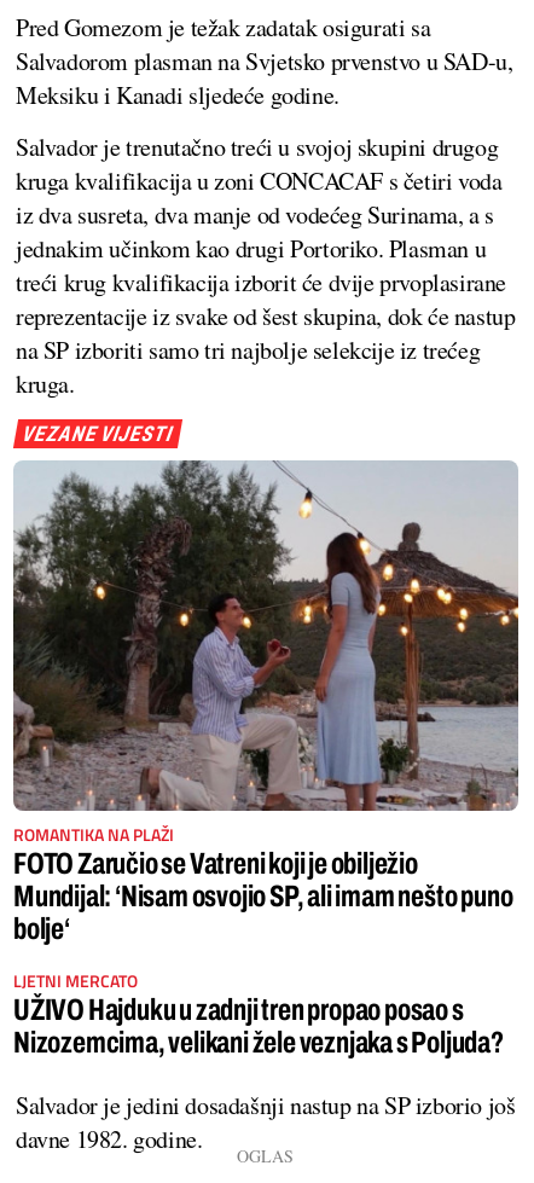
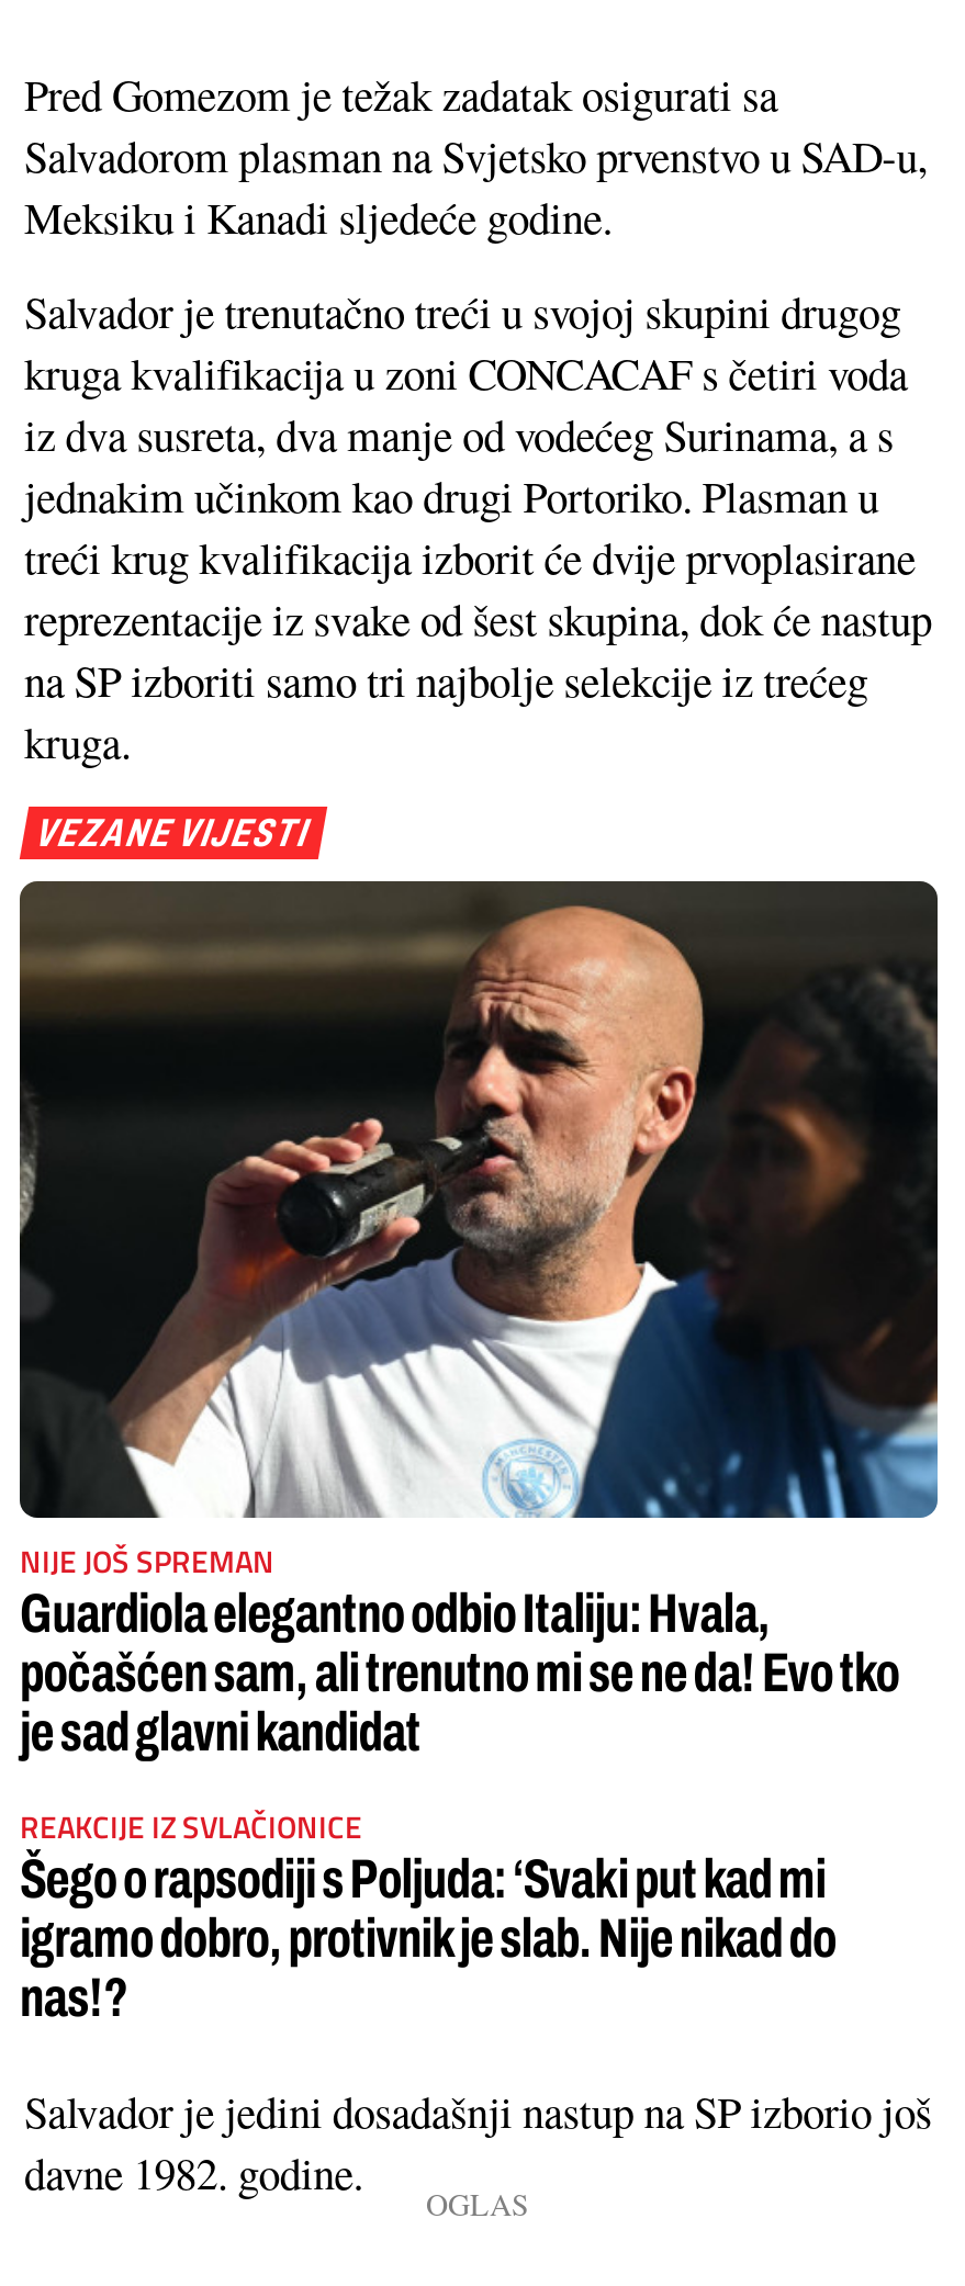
- [image]
- ROMANTIKA NA PLAŽI
- FOTO Zaručio se Vatreni koji je obilježio
- Mundijal: ‘Nisam osvojio SP, ali imam nešto puno
- bolje‘
+ [image]
+ NIJE JOŠ SPREMAN
+ Guardiola elegantno odbio Italiju: Hvala,
+ počašćen sam, ali trenutno mi se ne da! Evo tko
+ je sad glavni kandidat

- LJETNI MERCATO
- UŽIVO Hajduku u zadnji tren propao posao s
- Nizozemcima, velikani žele veznjaka s Poljuda?
+ REAKCIJE IZ SVLAČIONICE
+ Šego o rapsodiji s Poljuda: ‘Svaki put kad mi
+ igramo dobro, protivnik je slab. Nije nikad do
+ nas!?
